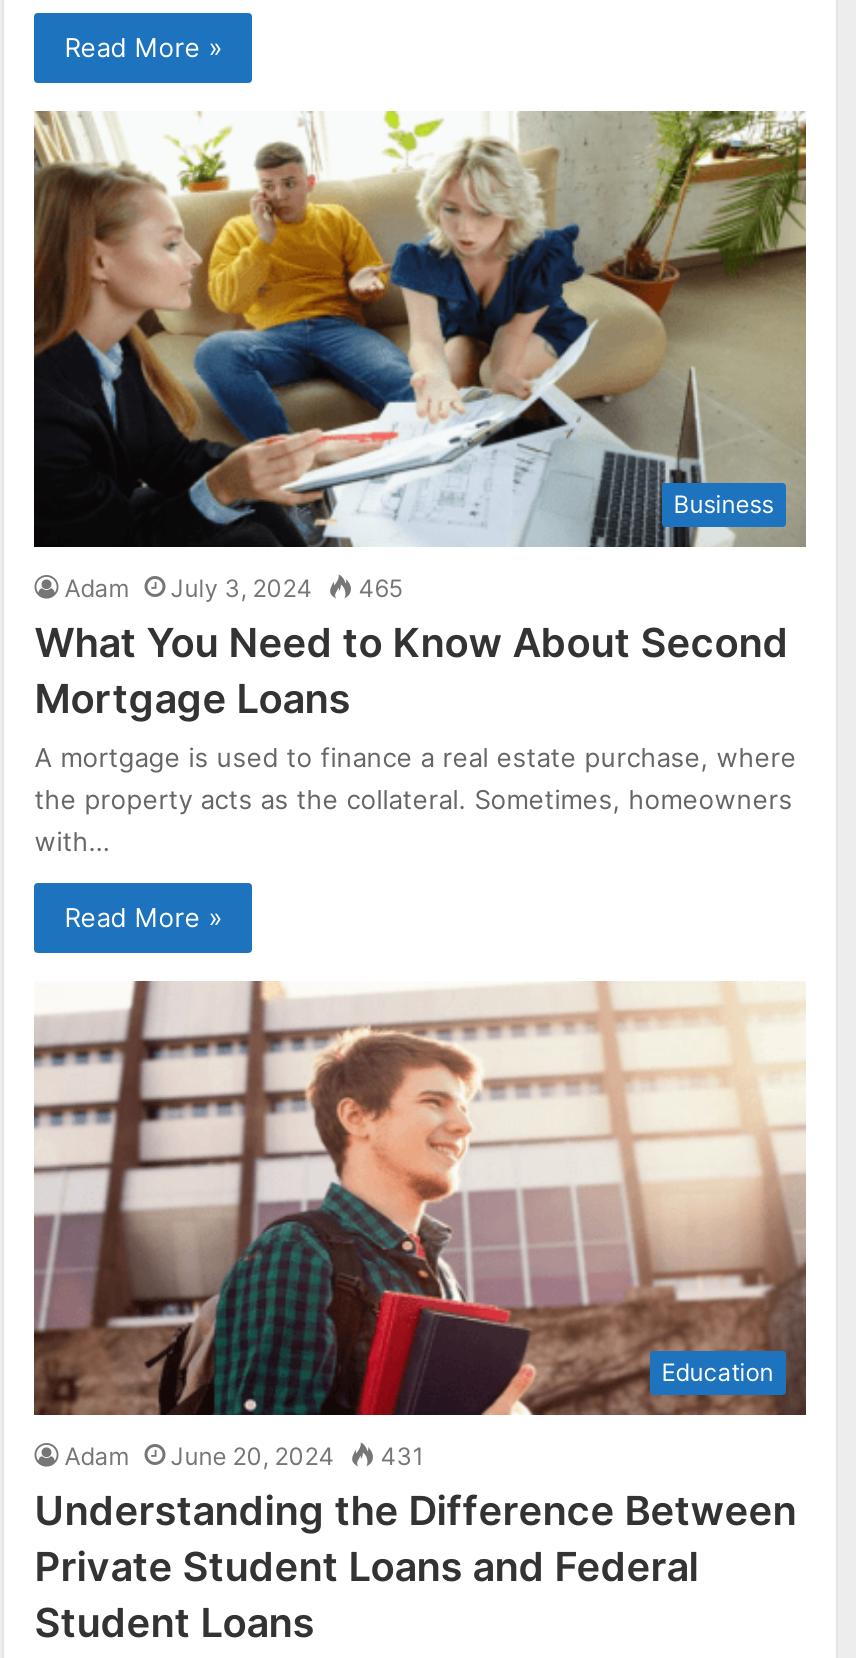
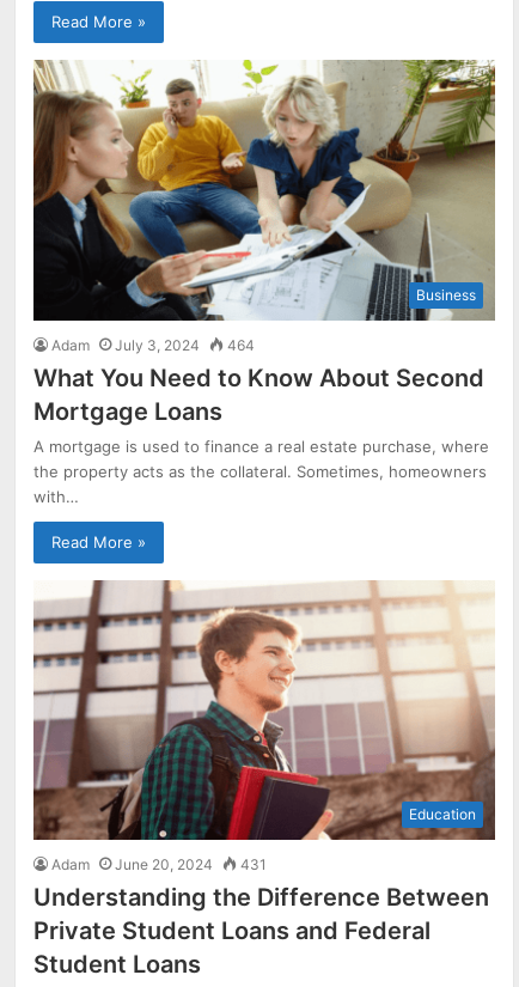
- Adam July 3, 2024 465
+ Adam July 3, 2024 464
